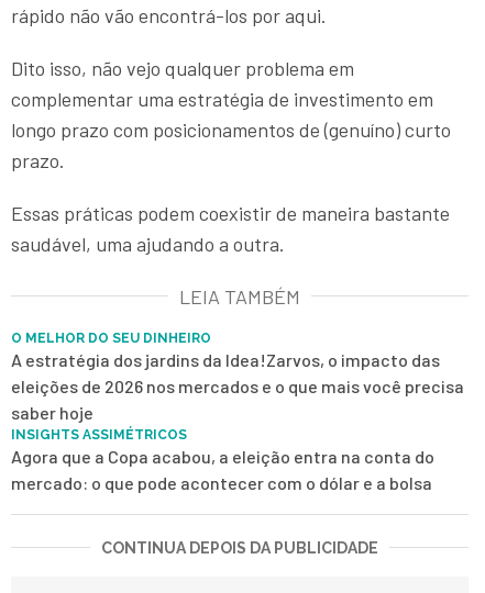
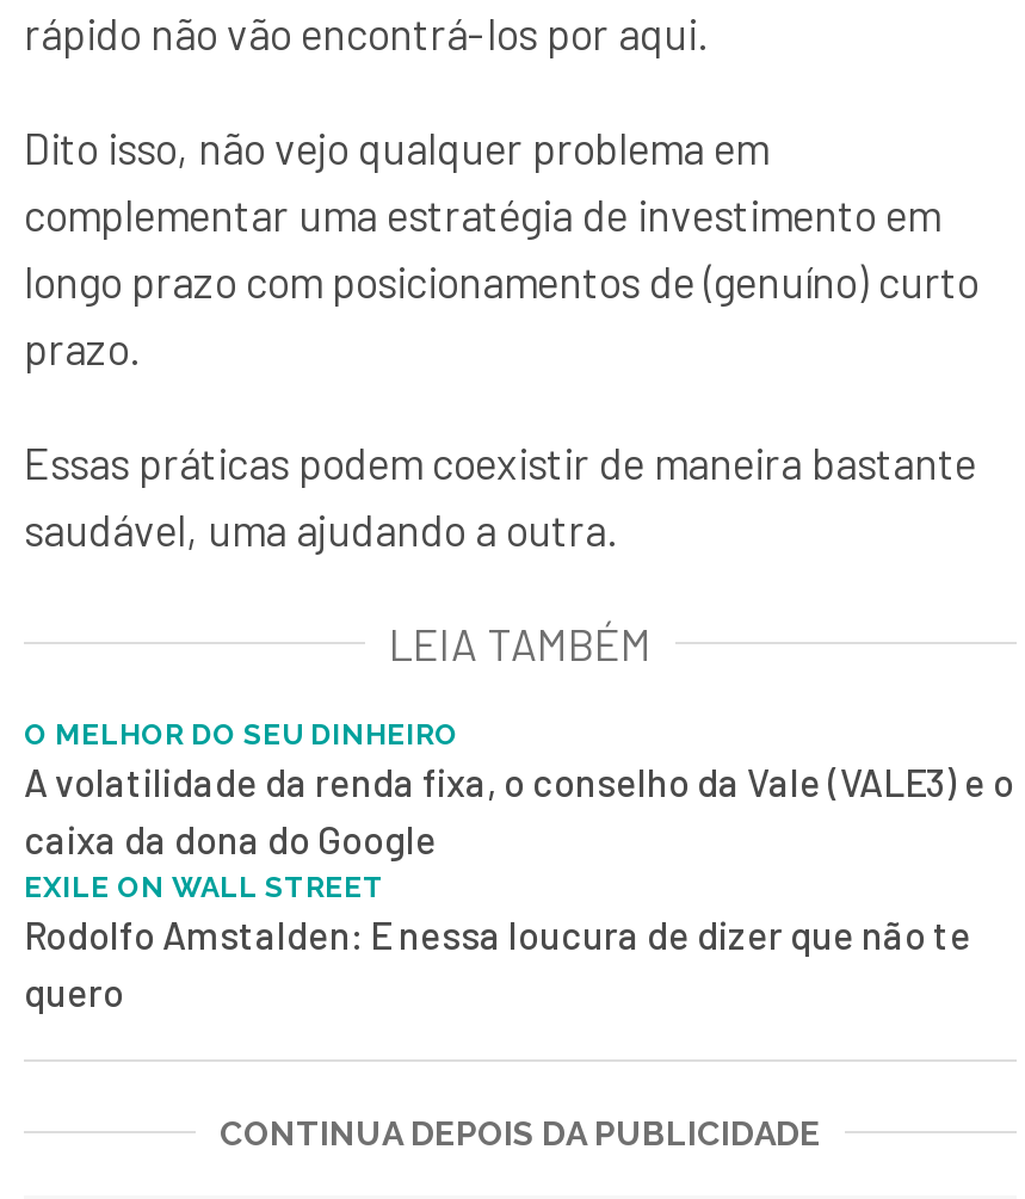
- A estratégia dos jardins da Idea!Zarvos, o impacto das
- eleições de 2026 nos mercados e o que mais você precisa
- saber hoje
- INSIGHTS ASSIMÉTRICOS
- Agora que a Copa acabou, a eleição entra na conta do
- mercado: o que pode acontecer com o dólar e a bolsa
+ A volatilidade da renda fixa, o conselho da Vale (VALE3) e o
+ caixa da dona do Google
+ EXILE ON WALL STREET
+ Rodolfo Amstalden: E nessa loucura de dizer que não te
+ quero
